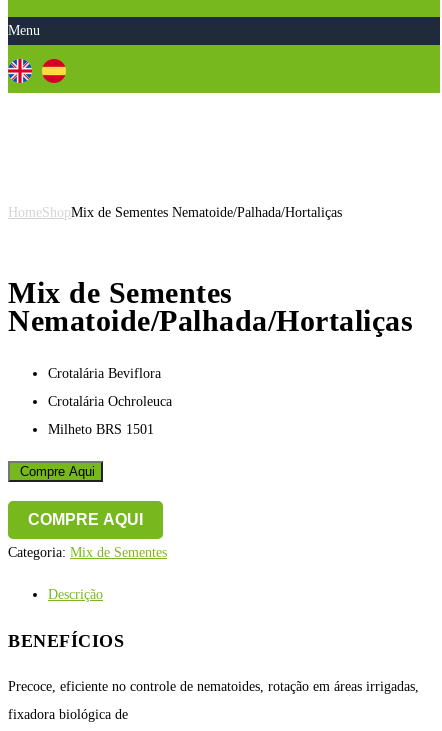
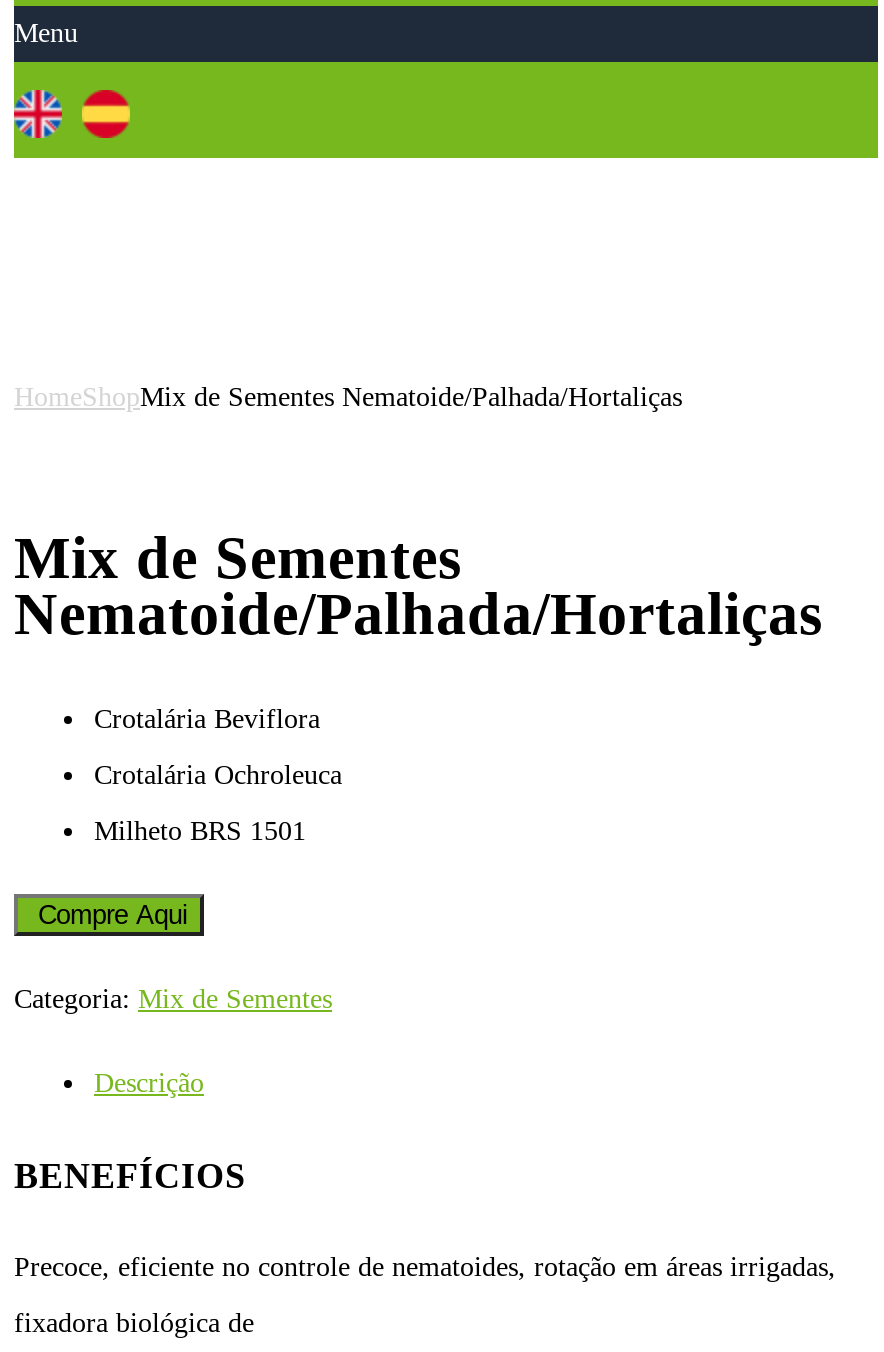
- COMPRE AQUI
